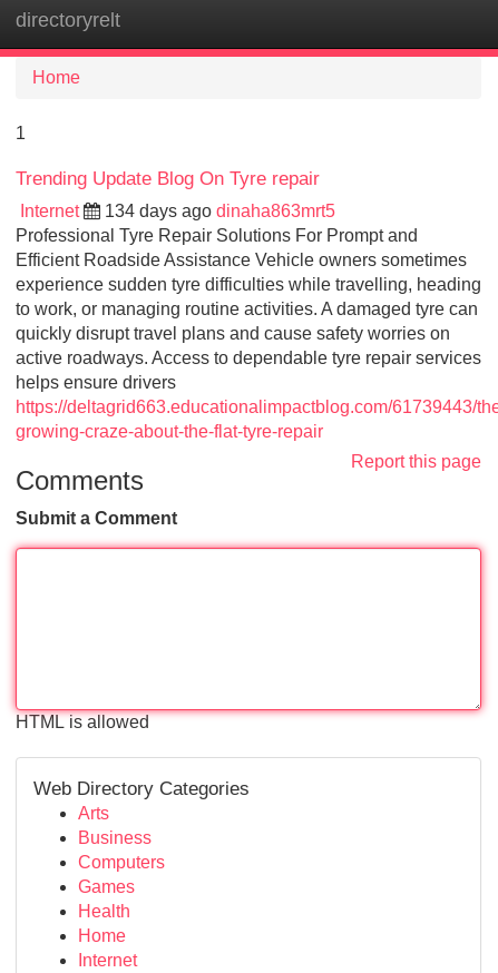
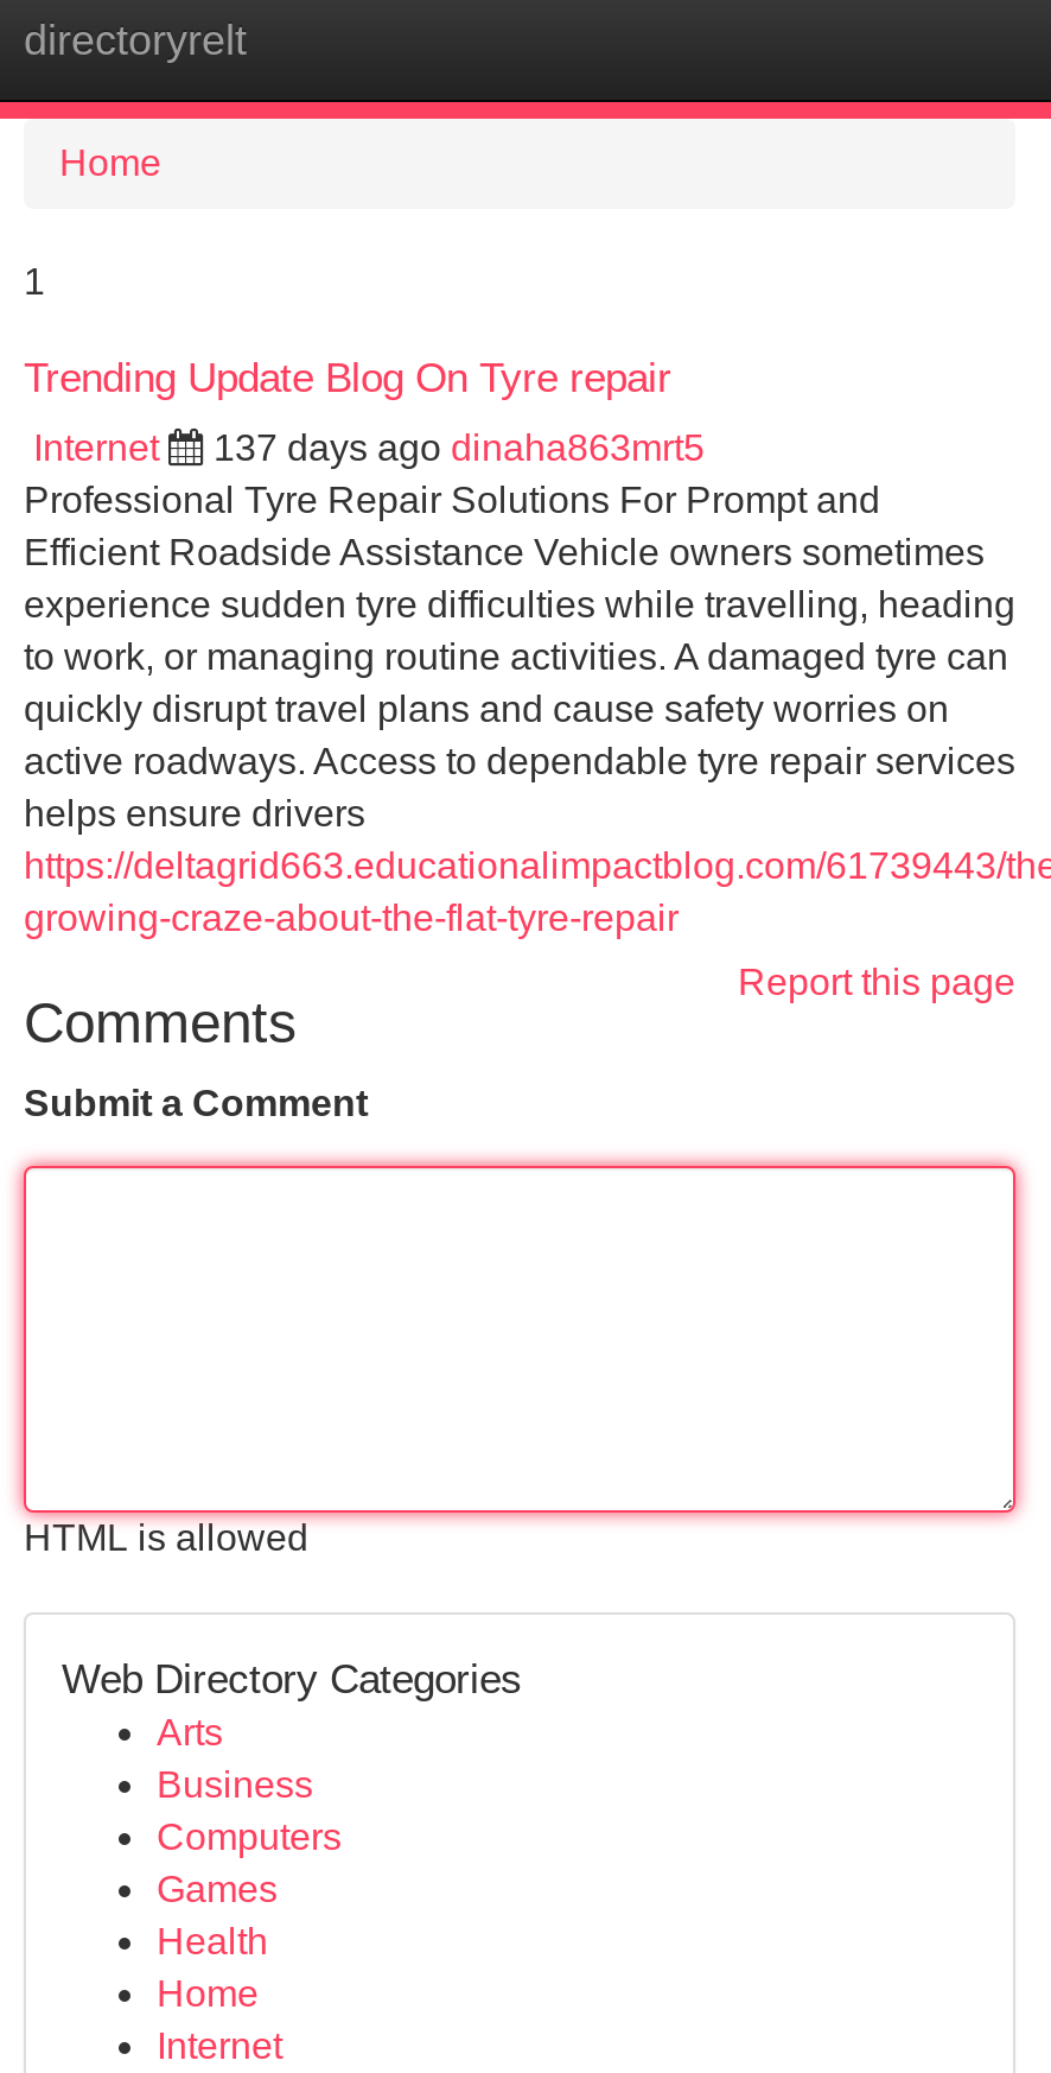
- 134 days ago dinaha863mrt5
+ 137 days ago dinaha863mrt5
